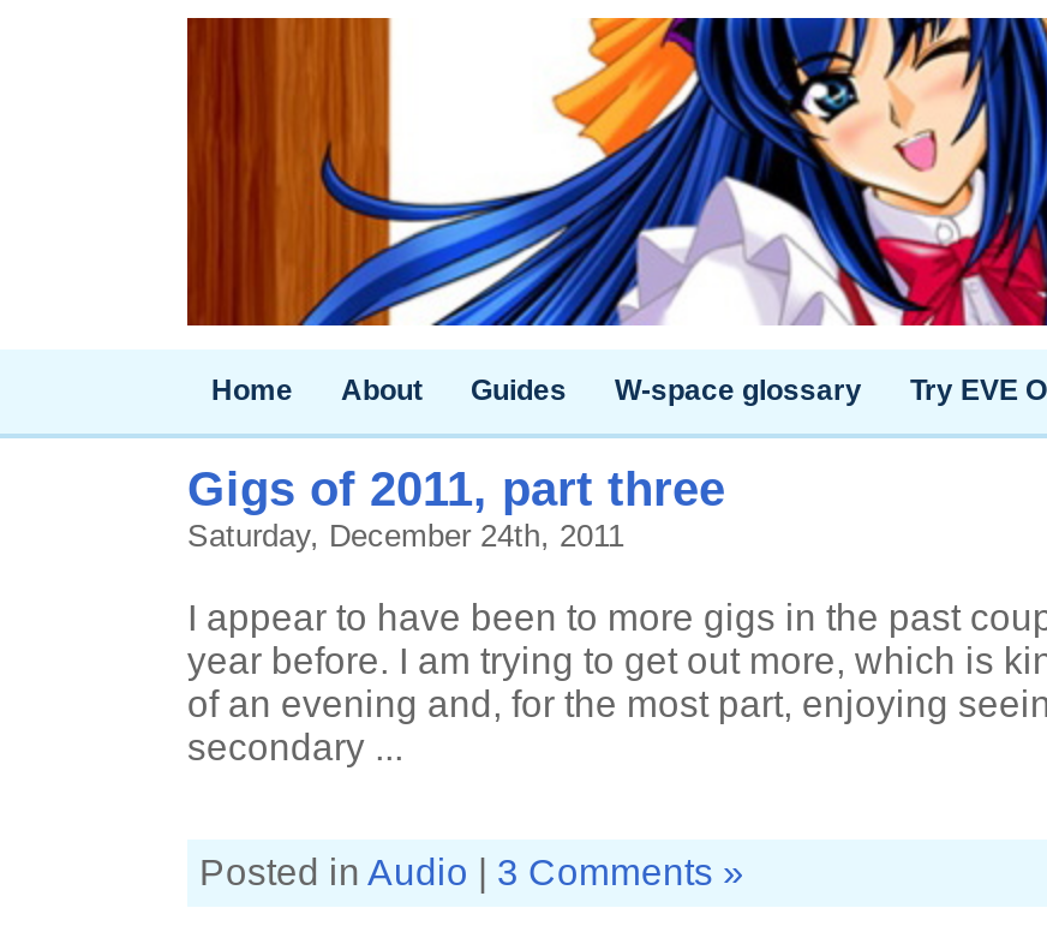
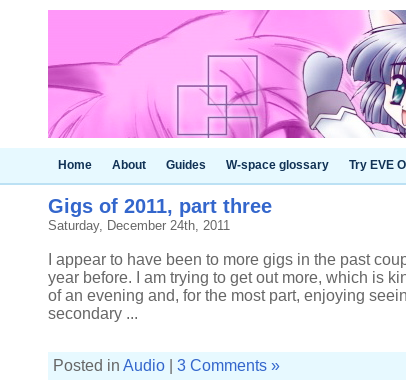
- [image]
+ [image]
